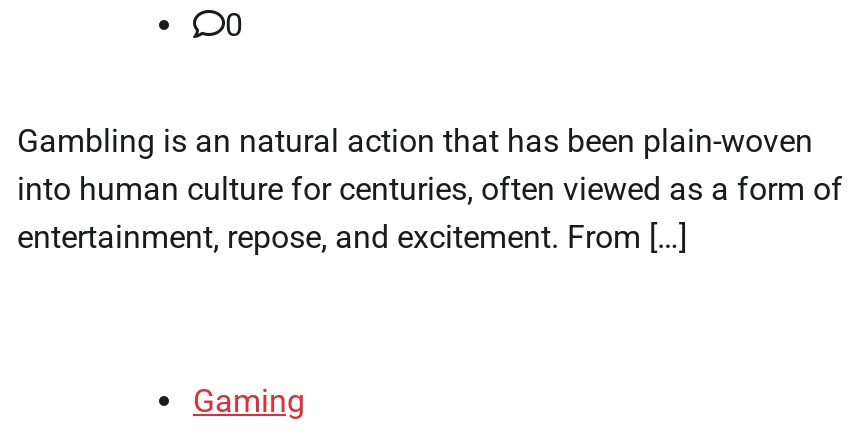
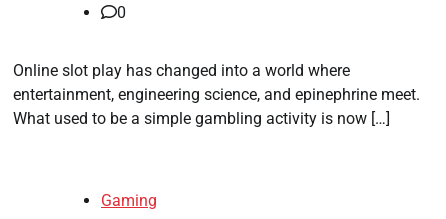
- Gambling is an natural action that has been plain-woven
- into human culture for centuries, often viewed as a form of
- entertainment, repose, and excitement. From […]
+ Online slot play has changed into a world where
+ entertainment, engineering science, and epinephrine meet.
+ What used to be a simple gambling activity is now […]
